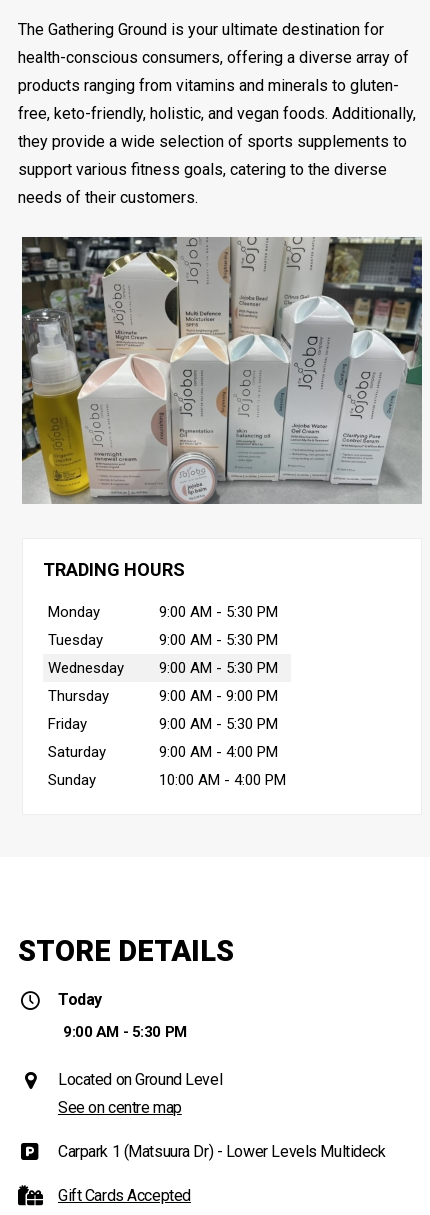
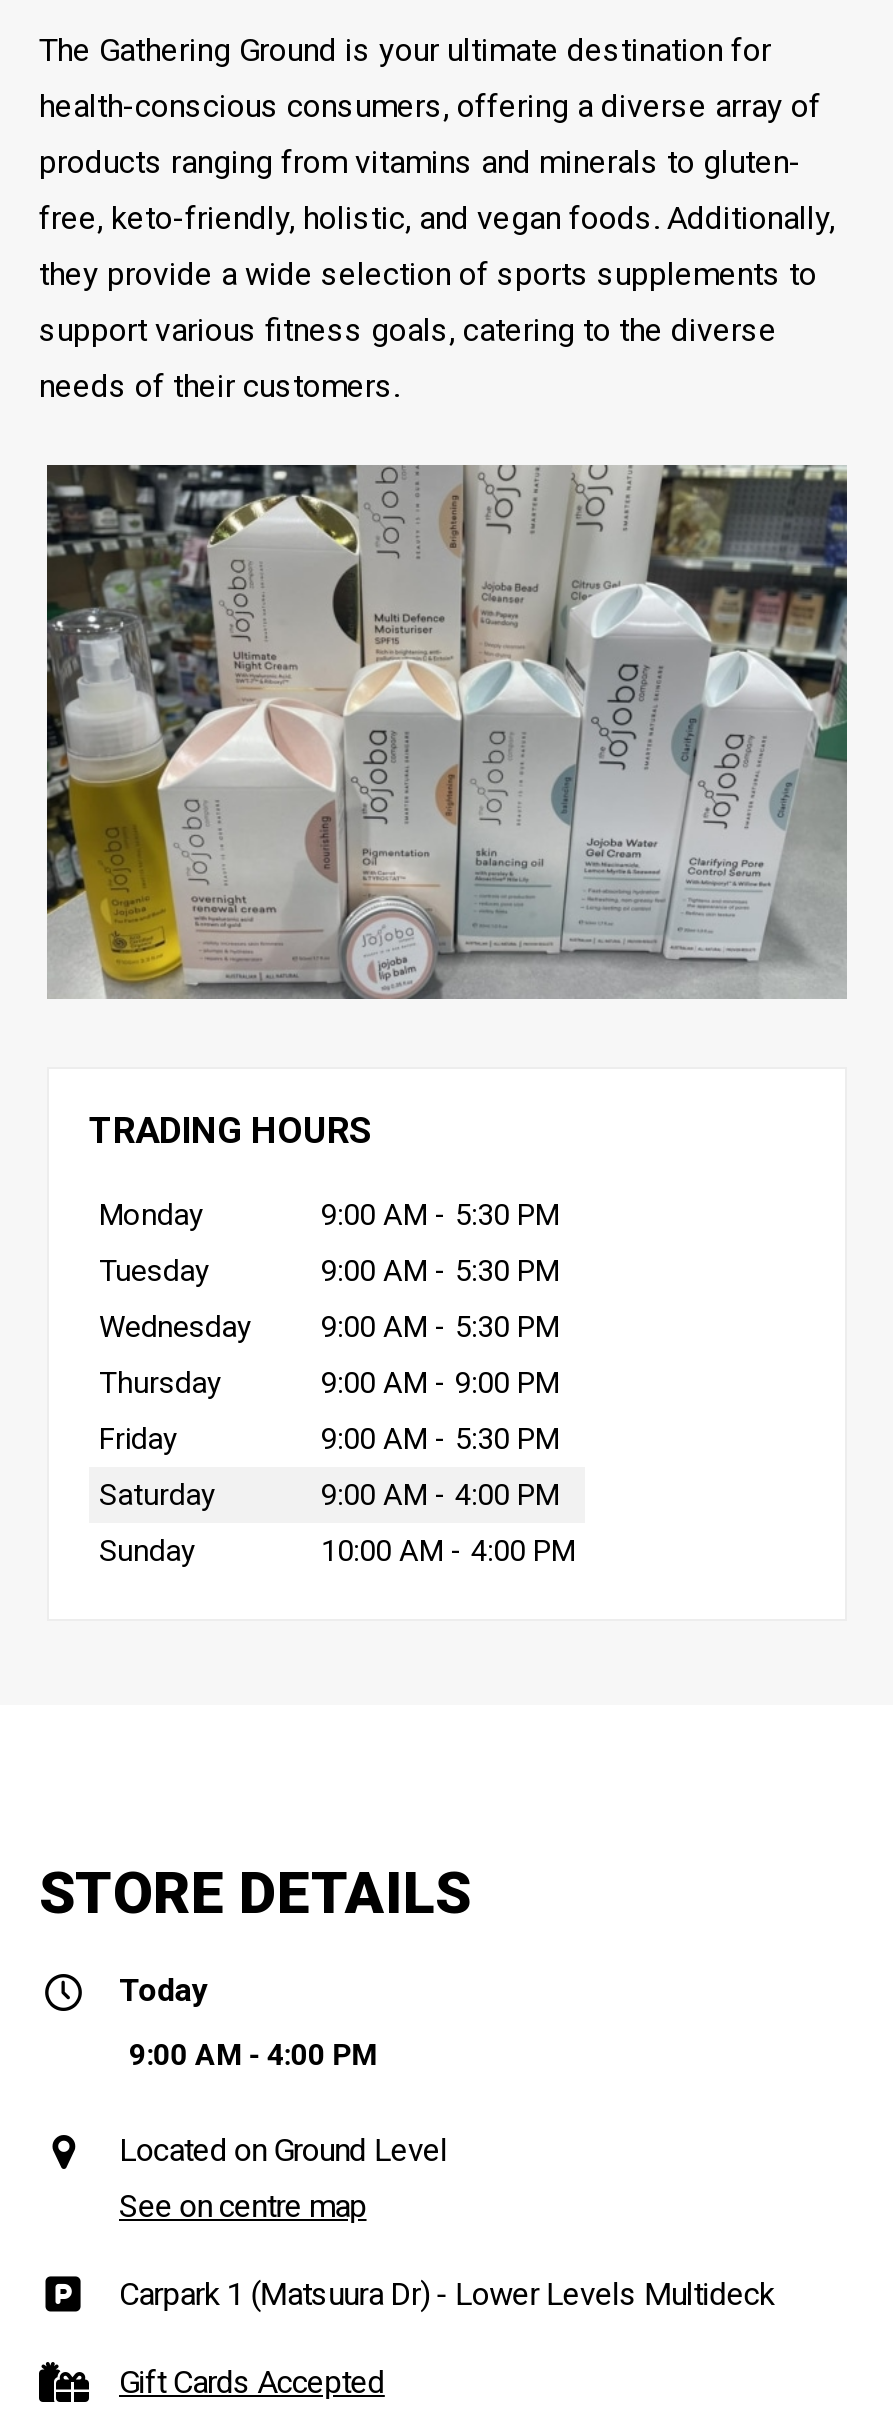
- 9:00 AM - 5:30 PM
+ 9:00 AM - 4:00 PM
